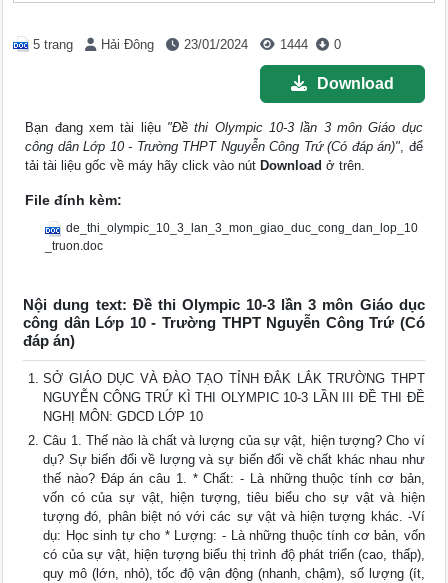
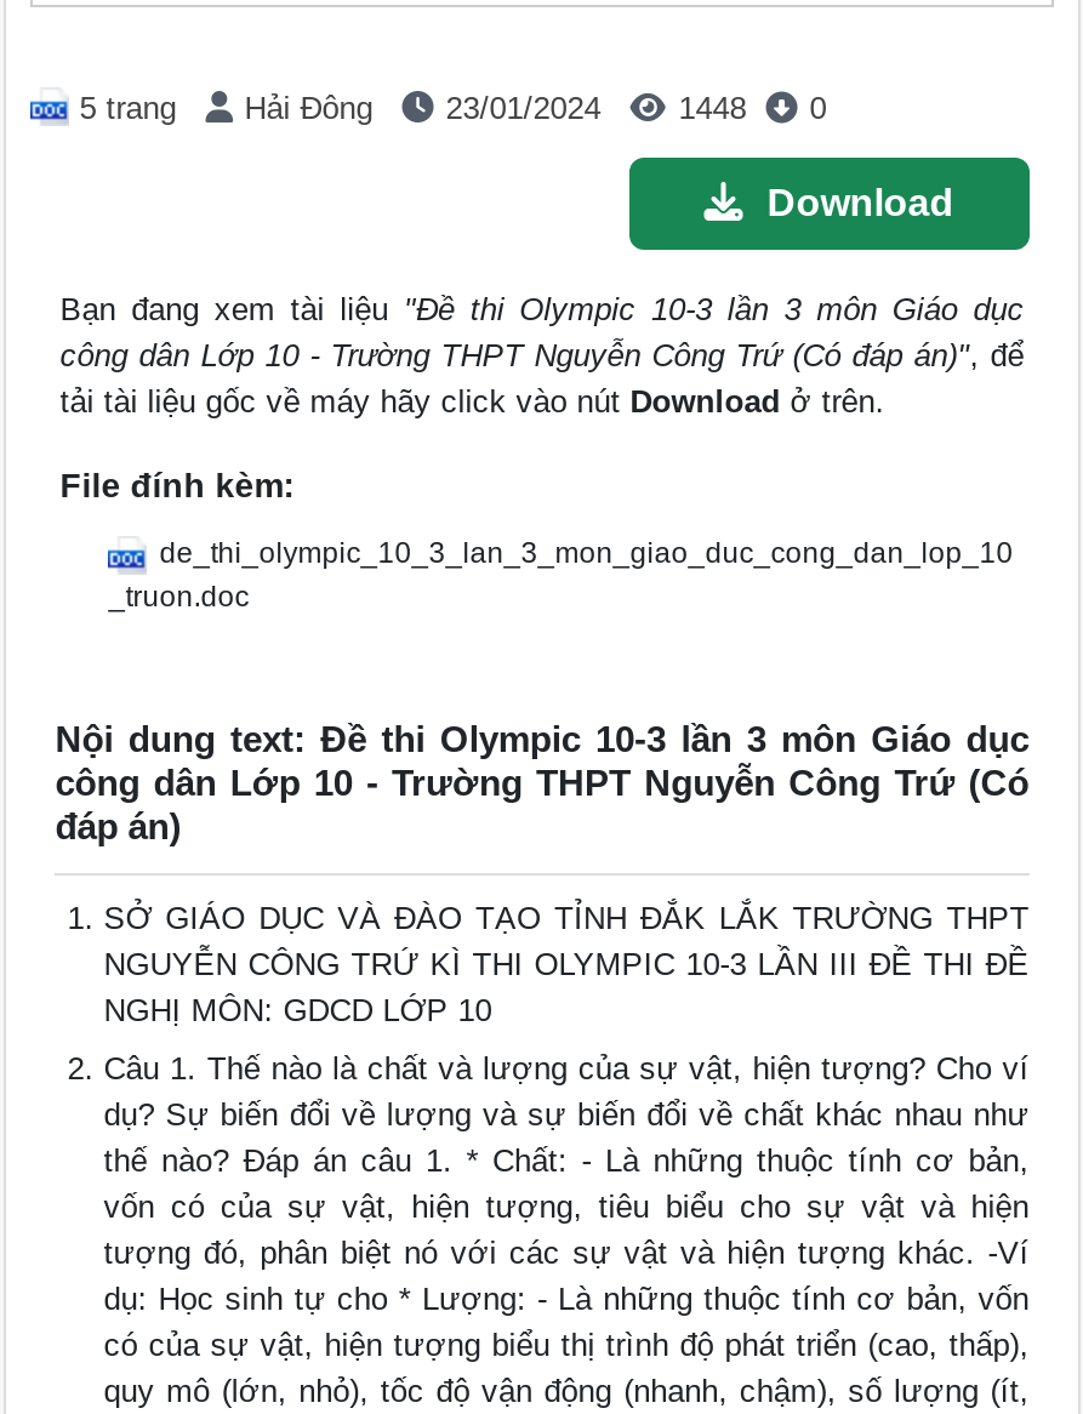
- 1444 0
+ 1448 0
